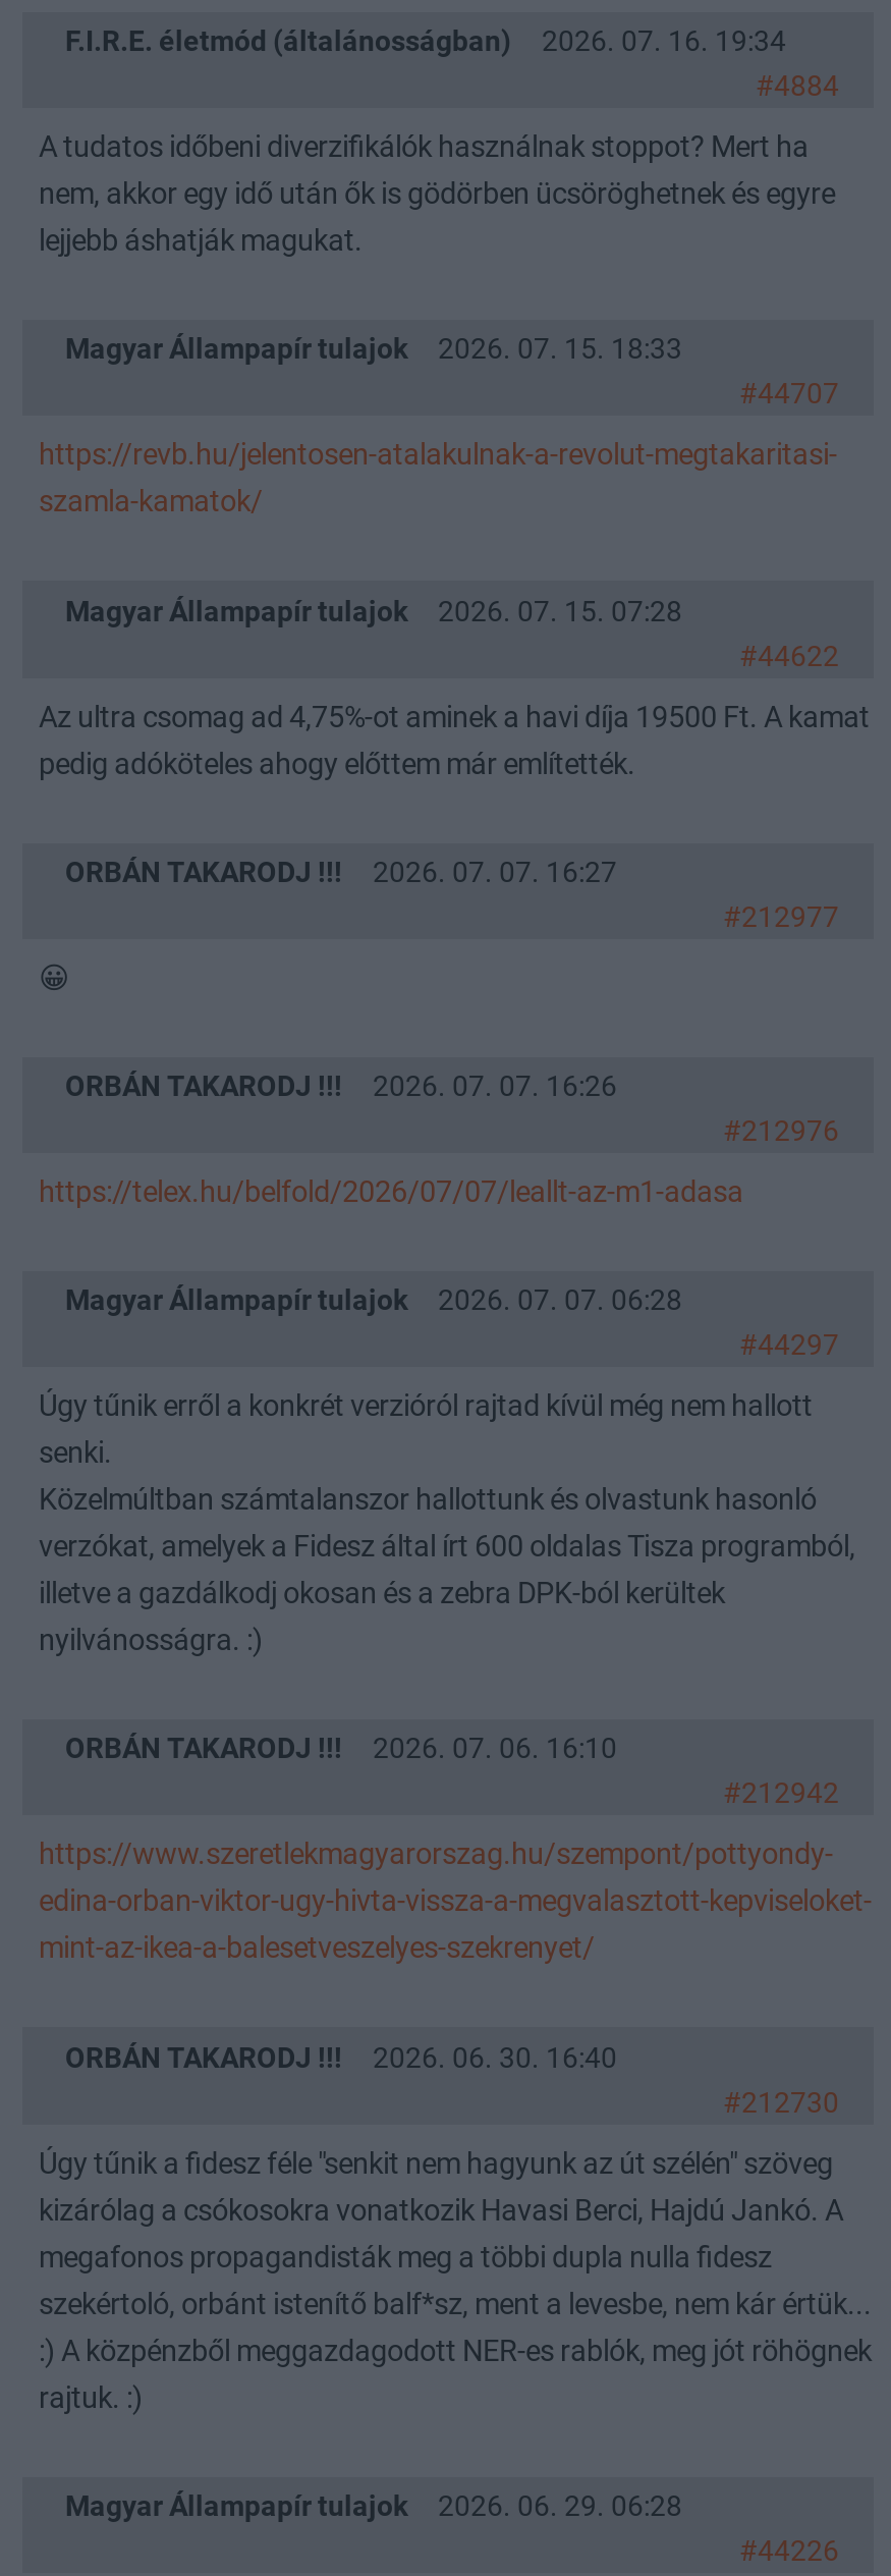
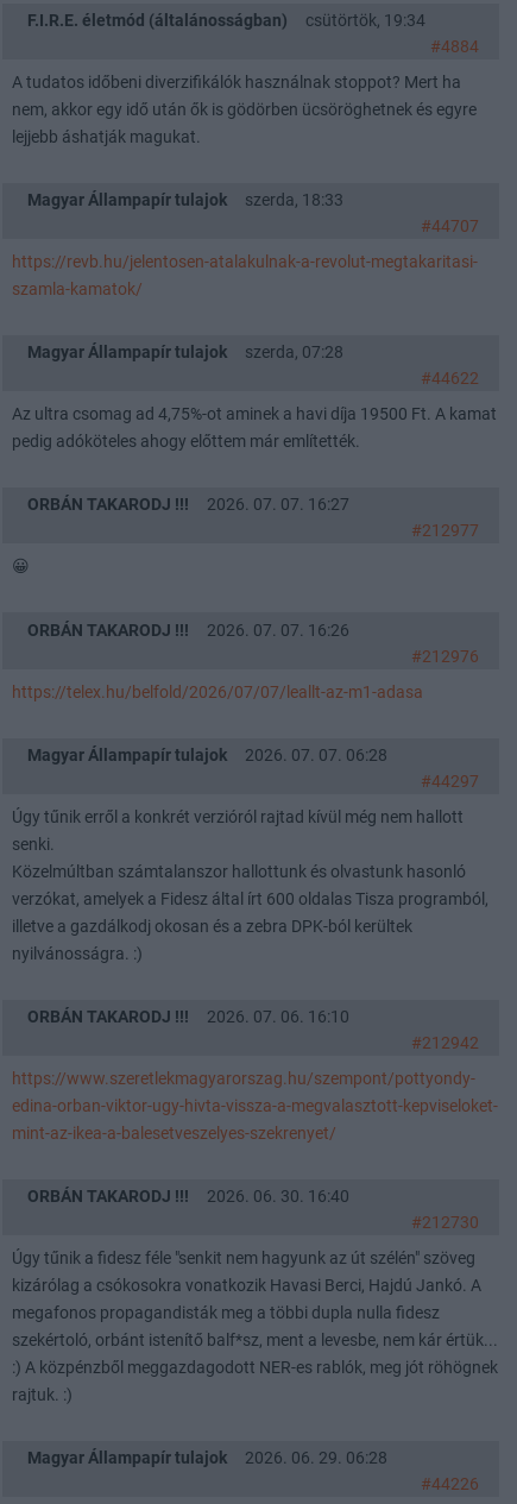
- F.I.R.E. életmód (általánosságban) 2026. 07. 16. 19:34
+ F.I.R.E. életmód (általánosságban) csütörtök, 19:34

- Magyar Állampapír tulajok 2026. 07. 15. 18:33
+ Magyar Állampapír tulajok szerda, 18:33

- Magyar Állampapír tulajok 2026. 07. 15. 07:28
+ Magyar Állampapír tulajok szerda, 07:28
